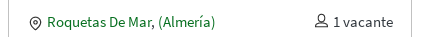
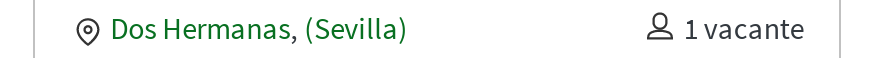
- Roquetas De Mar, (Almería)
+ Dos Hermanas, (Sevilla)
